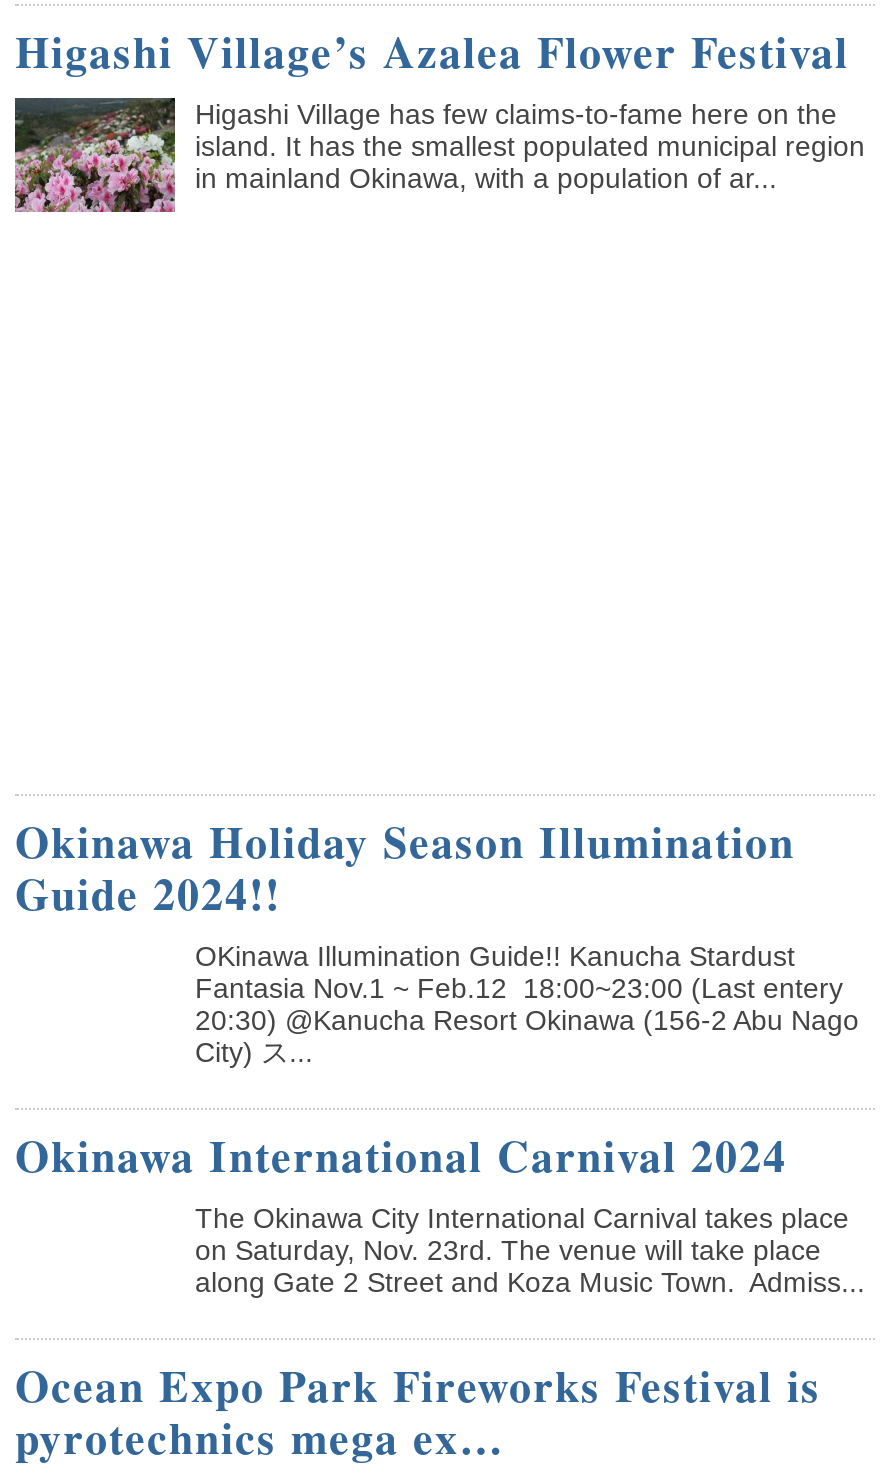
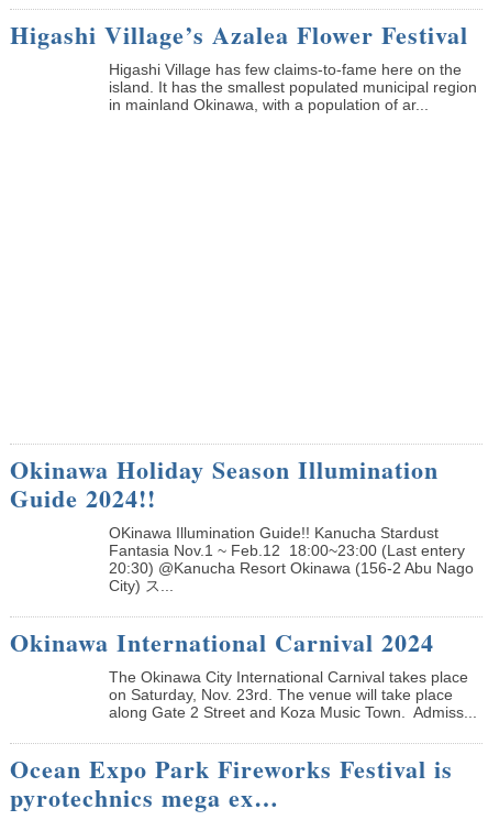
- [image]
